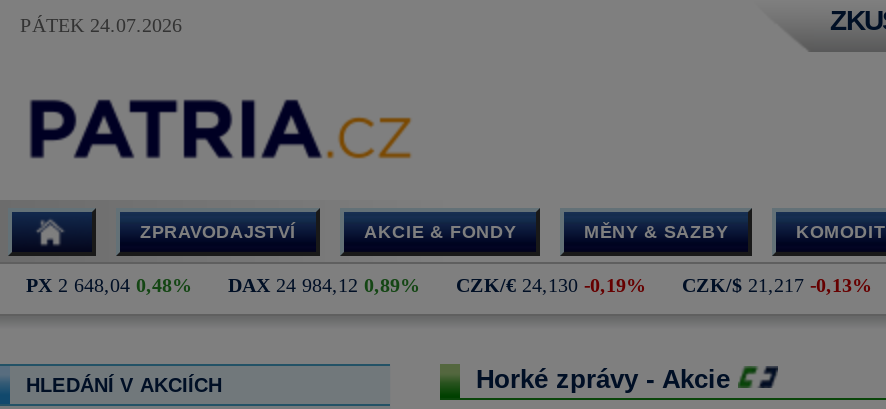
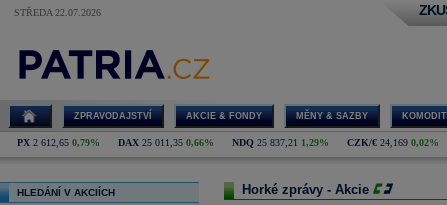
- PÁTEK 24.07.2026
+ STŘEDA 22.07.2026

- PX 2 648,04 0,48%
- DAX 24 984,12 0,89%
- CZK/€ 24,130 -0,19%
- CZK/$ 21,217 -0,13%
+ PX 2 612,65 0,79%
+ DAX 25 011,35 0,66%
+ NDQ 25 837,21 1,29%
+ CZK/€ 24,169 0,02%
